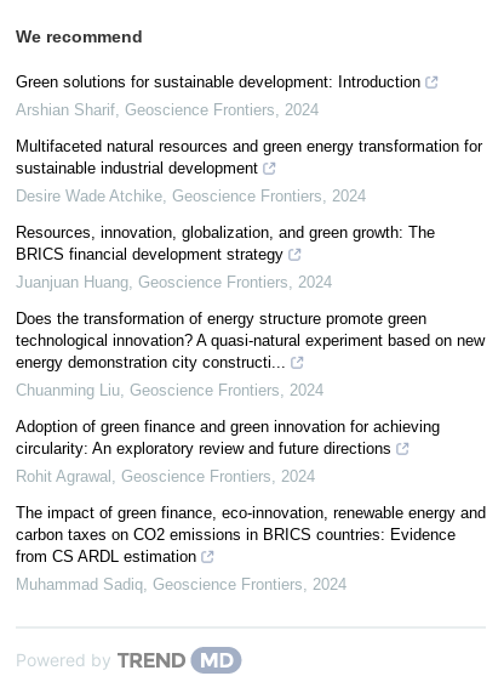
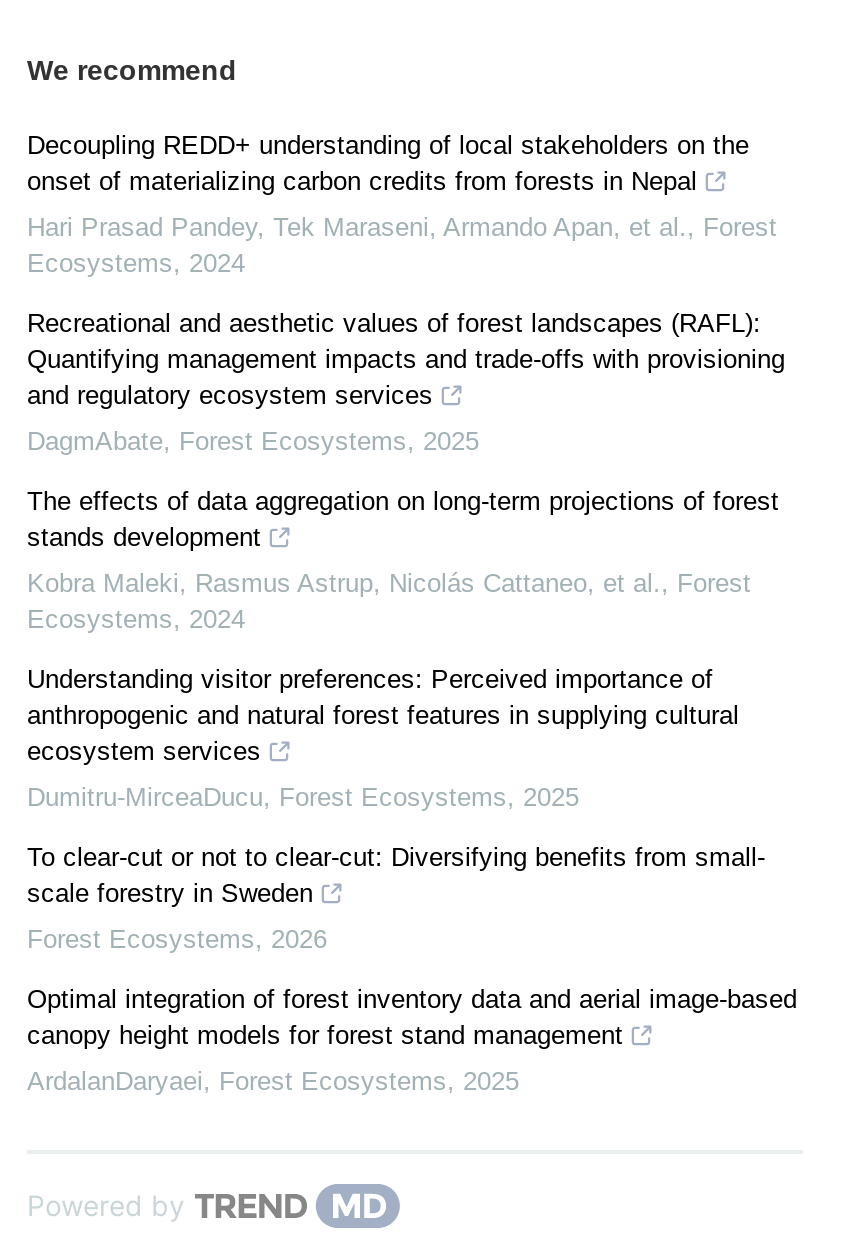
- Green solutions for sustainable development: Introduction
+ Decoupling REDD+ understanding of local stakeholders on the
+ onset of materializing carbon credits from forests in Nepal

- Arshian Sharif, Geoscience Frontiers, 2024
+ Hari Prasad Pandey, Tek Maraseni, Armando Apan, et al., Forest
+ Ecosystems, 2024

- Multifaceted natural resources and green energy transformation for
- sustainable industrial development
+ Recreational and aesthetic values of forest landscapes (RAFL):
+ Quantifying management impacts and trade-offs with provisioning
+ and regulatory ecosystem services

- Desire Wade Atchike, Geoscience Frontiers, 2024
+ DagmAbate, Forest Ecosystems, 2025

- Resources, innovation, globalization, and green growth: The
- BRICS financial development strategy
+ The effects of data aggregation on long-term projections of forest
+ stands development

- Juanjuan Huang, Geoscience Frontiers, 2024
+ Kobra Maleki, Rasmus Astrup, Nicolás Cattaneo, et al., Forest
+ Ecosystems, 2024

- Does the transformation of energy structure promote green
- technological innovation? A quasi-natural experiment based on new
- energy demonstration city constructi...
+ Understanding visitor preferences: Perceived importance of
+ anthropogenic and natural forest features in supplying cultural
+ ecosystem services

- Chuanming Liu, Geoscience Frontiers, 2024
+ Dumitru-MirceaDucu, Forest Ecosystems, 2025

- Adoption of green finance and green innovation for achieving
- circularity: An exploratory review and future directions
+ To clear-cut or not to clear-cut: Diversifying benefits from small-
+ scale forestry in Sweden

- Rohit Agrawal, Geoscience Frontiers, 2024
+ Forest Ecosystems, 2026

- The impact of green finance, eco-innovation, renewable energy and
- carbon taxes on CO2 emissions in BRICS countries: Evidence
- from CS ARDL estimation
+ Optimal integration of forest inventory data and aerial image-based
+ canopy height models for forest stand management

- Muhammad Sadiq, Geoscience Frontiers, 2024
+ ArdalanDaryaei, Forest Ecosystems, 2025
